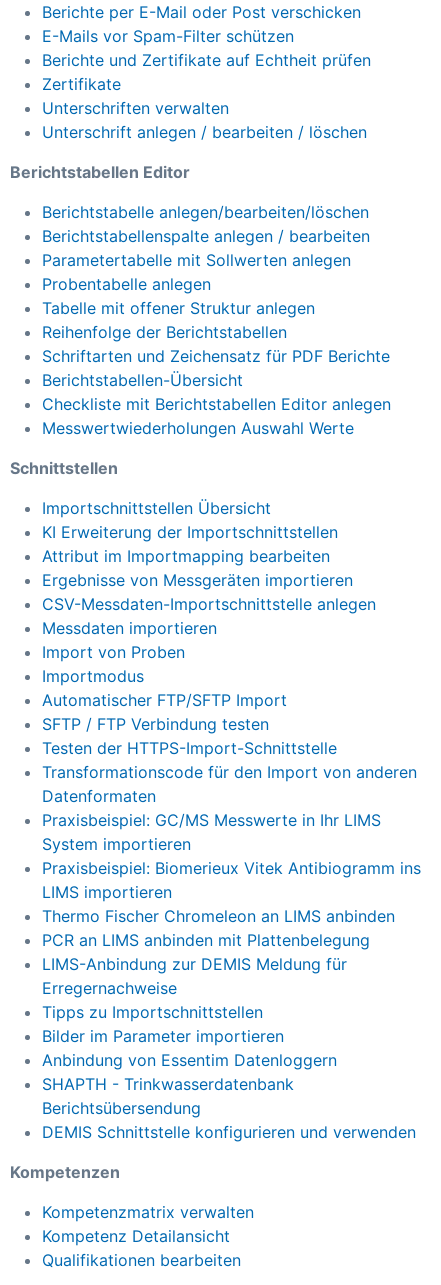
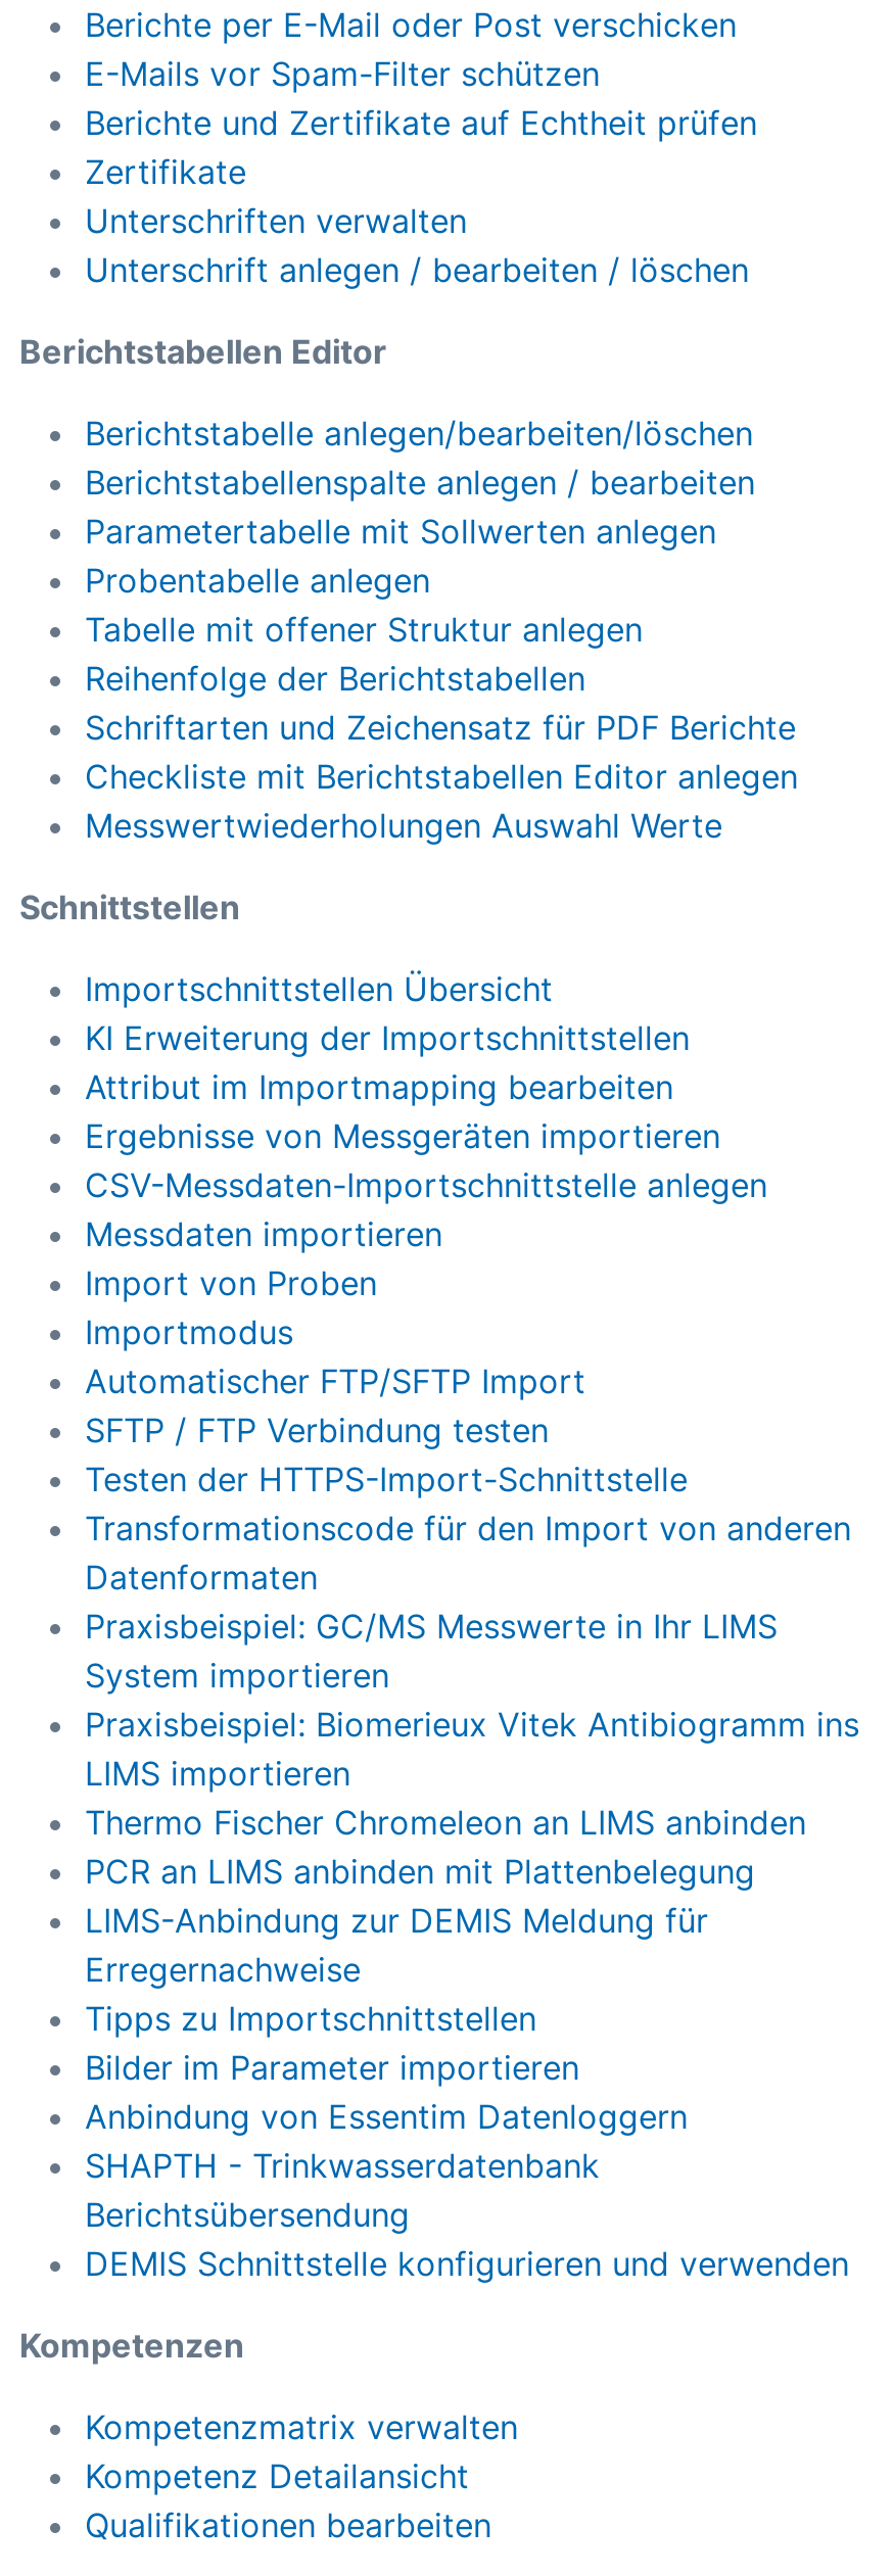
- Berichtstabellen-Übersicht
